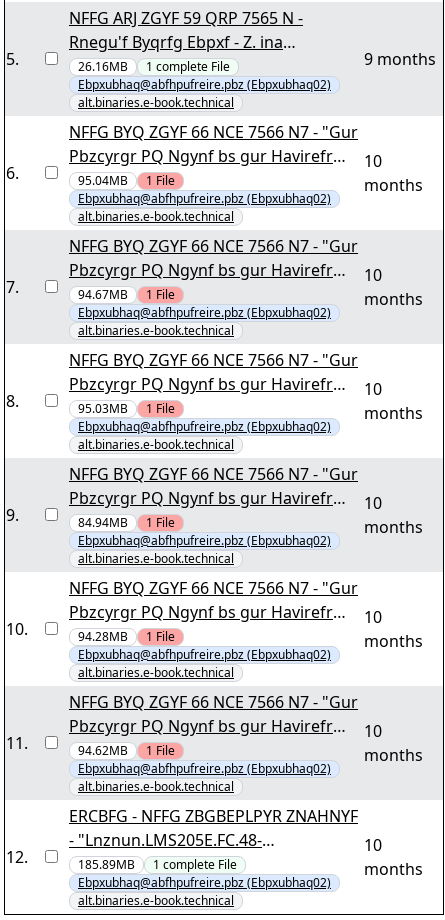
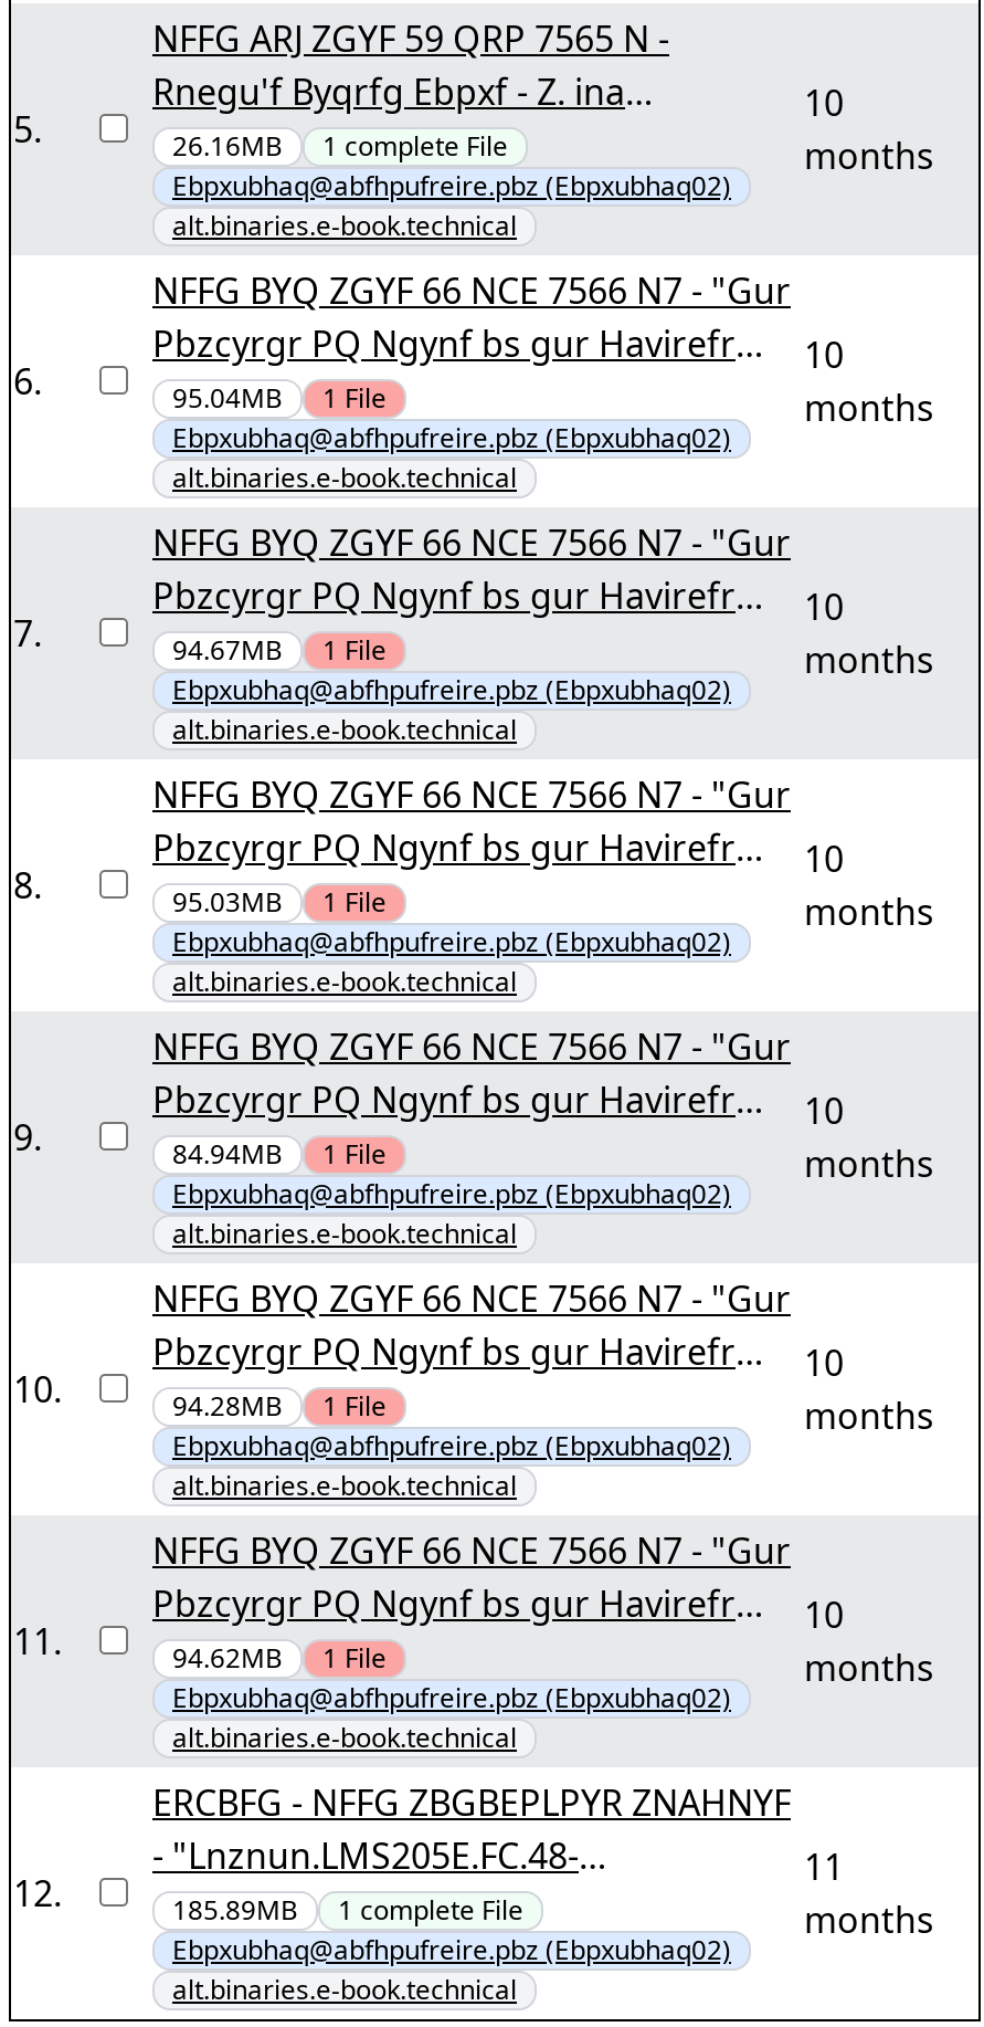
- 9 months
+ 10
+ months

- 10
+ 11
